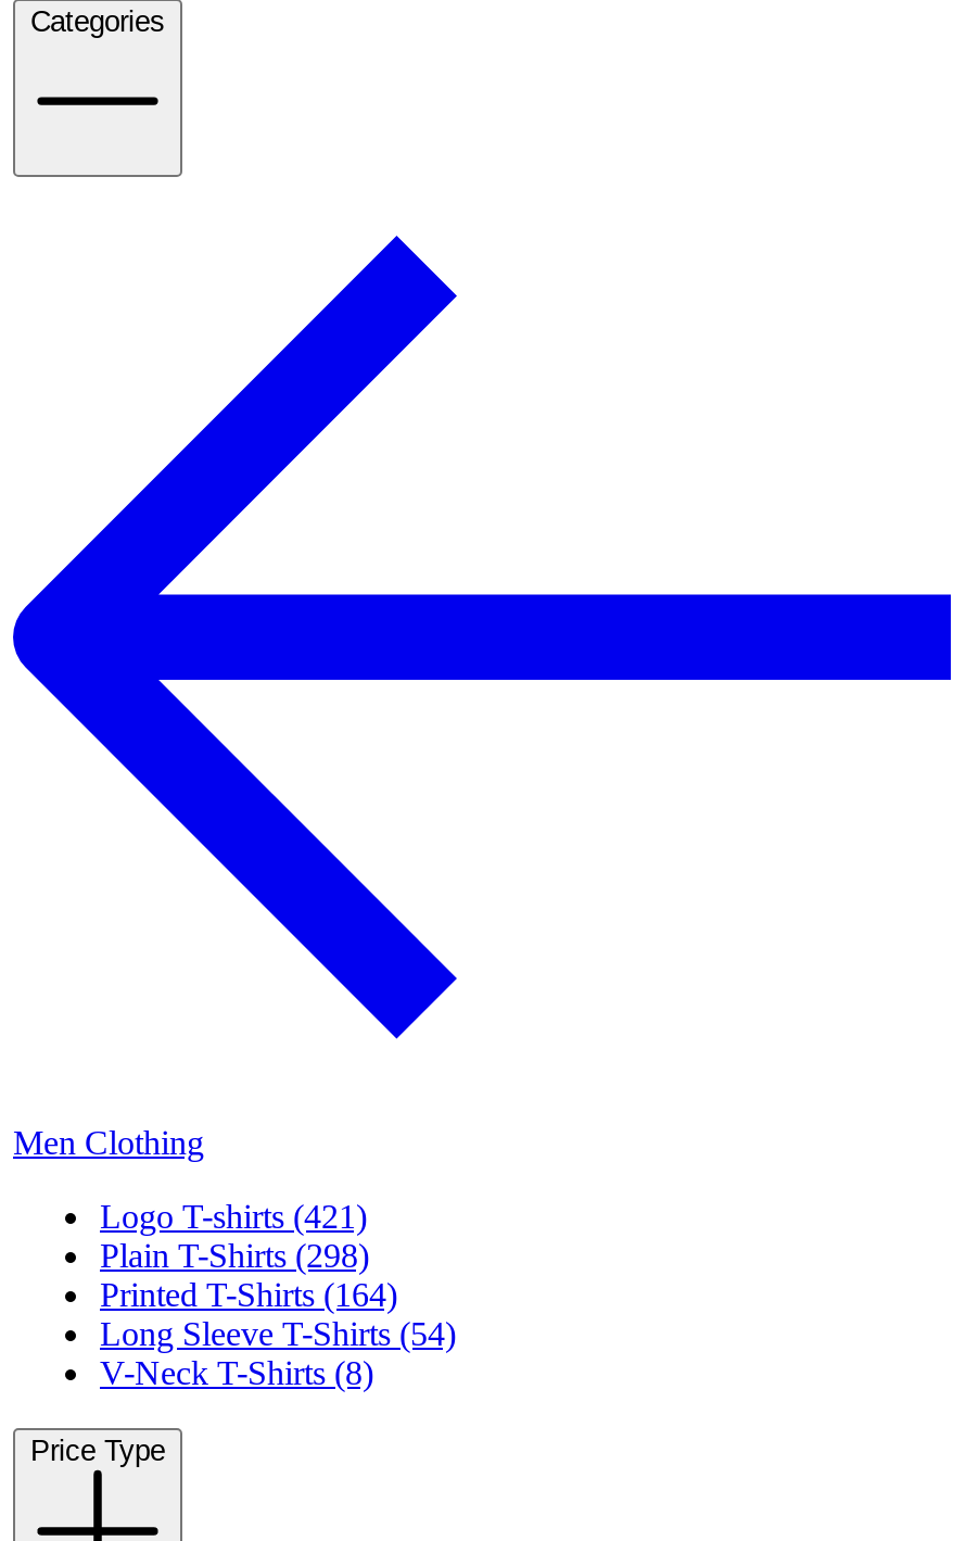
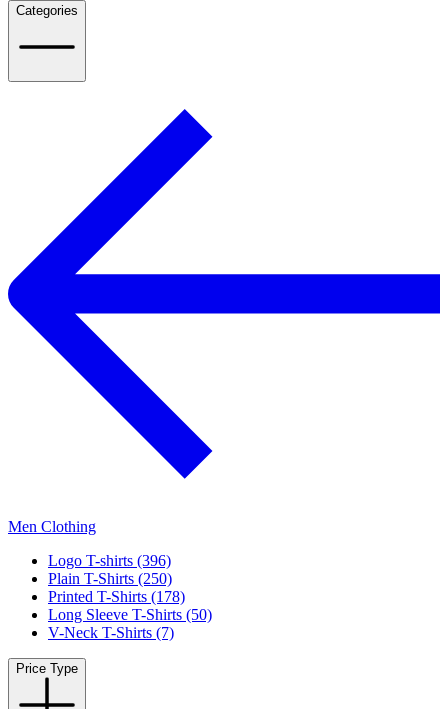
- Logo T-shirts (421)
+ Logo T-shirts (396)

- Plain T-Shirts (298)
+ Plain T-Shirts (250)

- Printed T-Shirts (164)
+ Printed T-Shirts (178)

- Long Sleeve T-Shirts (54)
+ Long Sleeve T-Shirts (50)

- V-Neck T-Shirts (8)
+ V-Neck T-Shirts (7)
